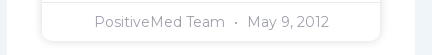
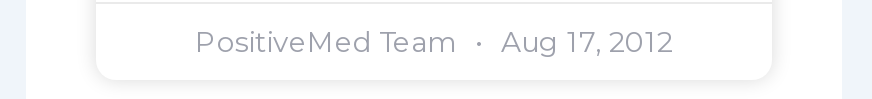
- PositiveMed Team May 9, 2012
+ PositiveMed Team Aug 17, 2012
